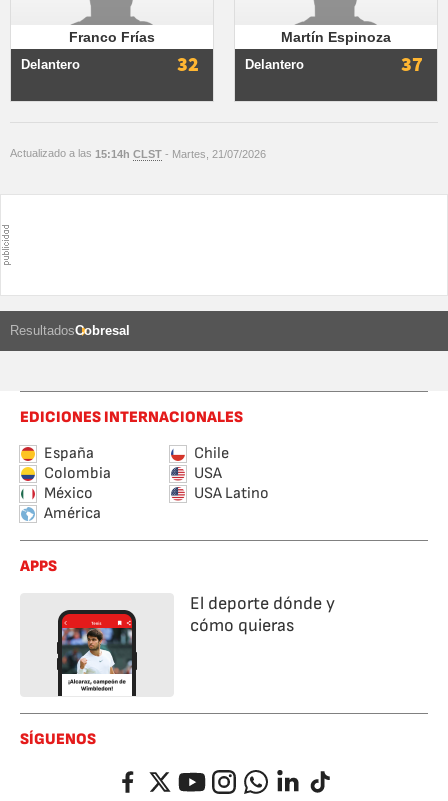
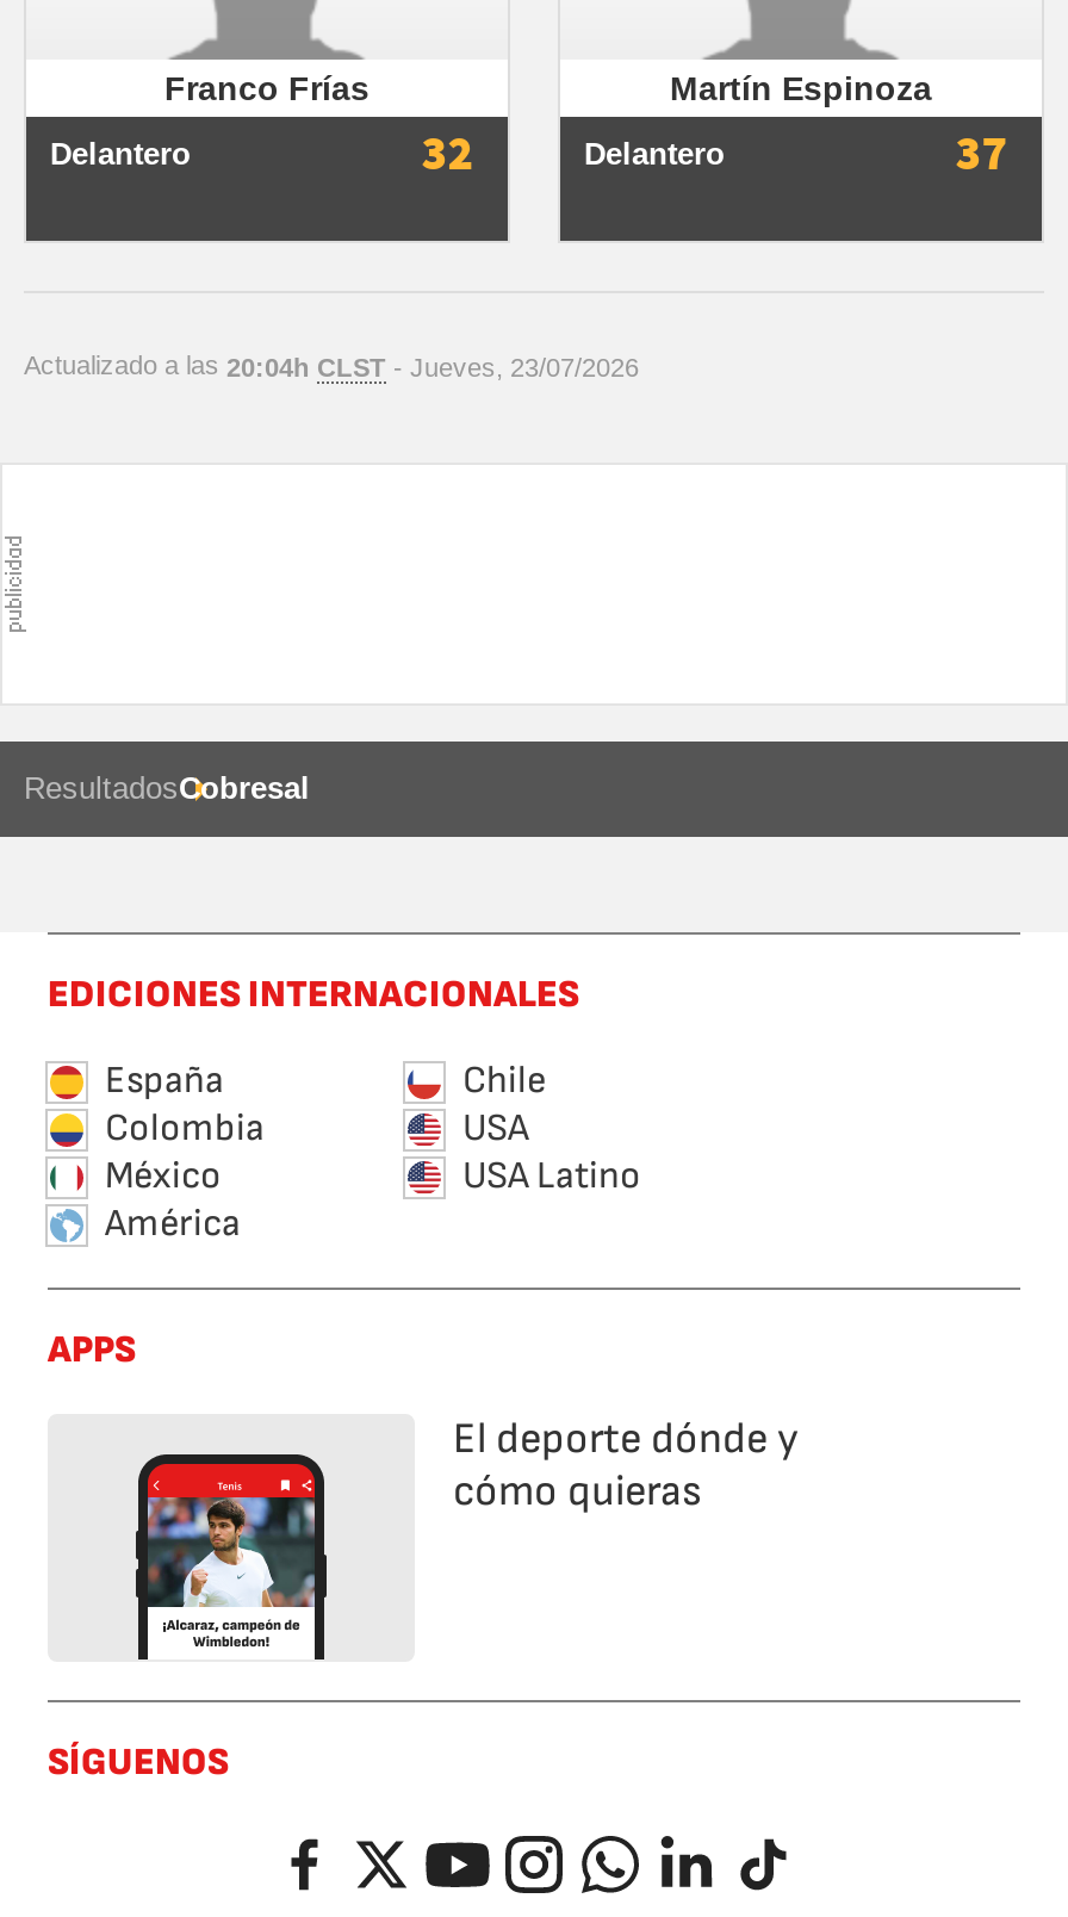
- Actualizado a las 15:14h CLST - Martes, 21/07/2026
+ Actualizado a las 20:04h CLST - Jueves, 23/07/2026
